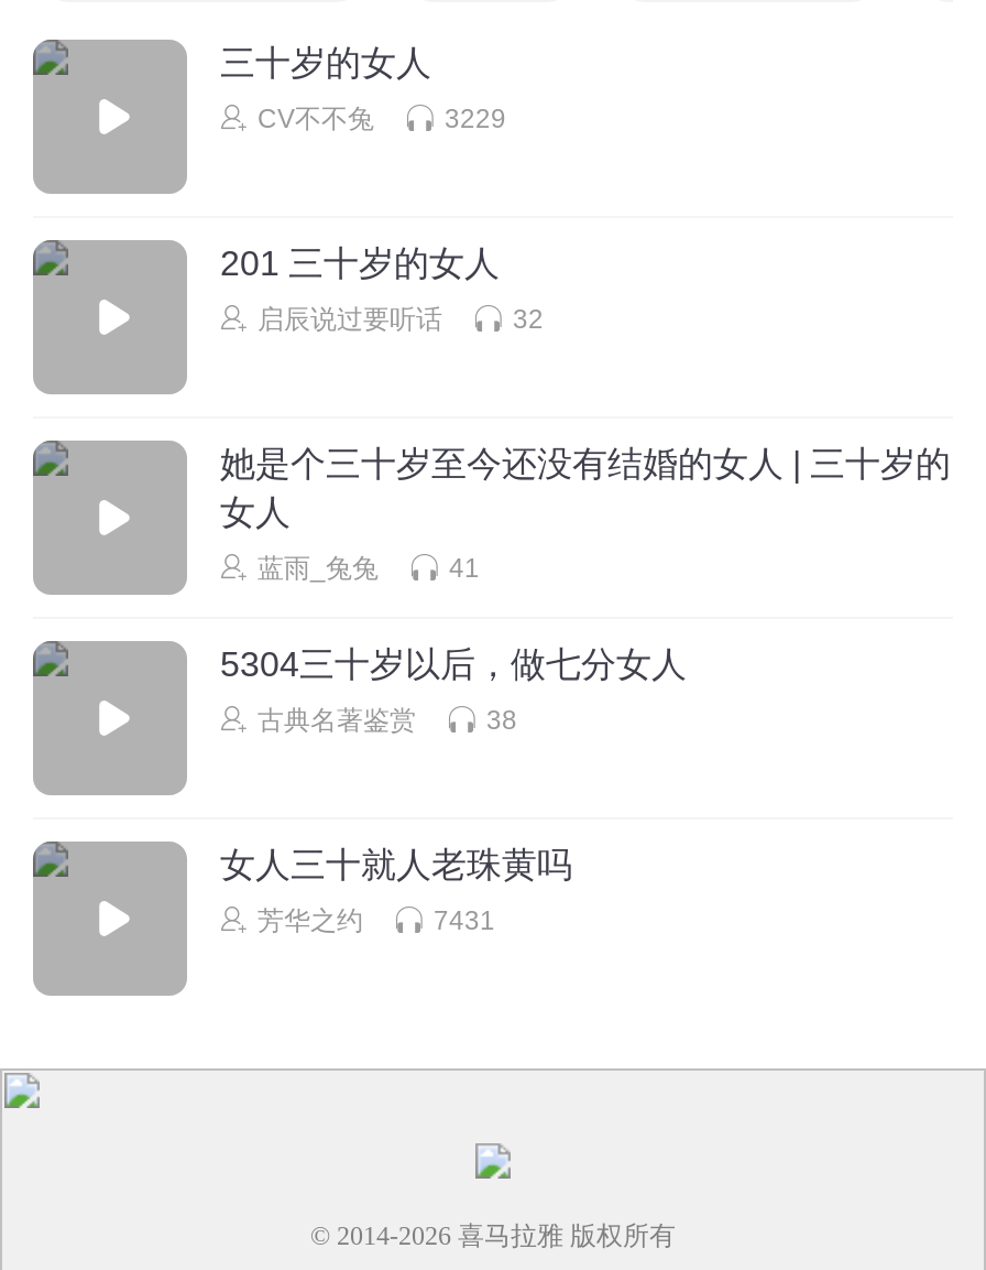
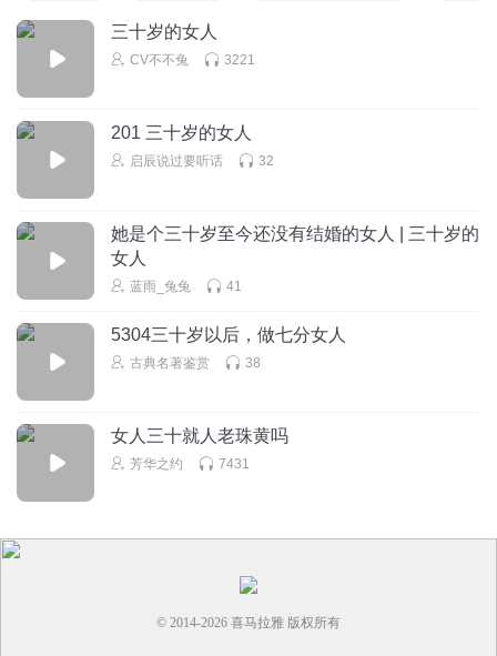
- 3229
+ 3221
